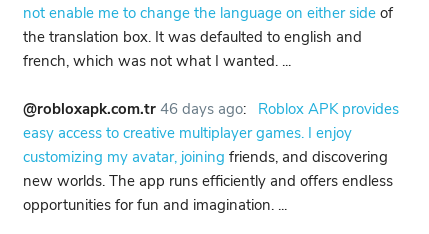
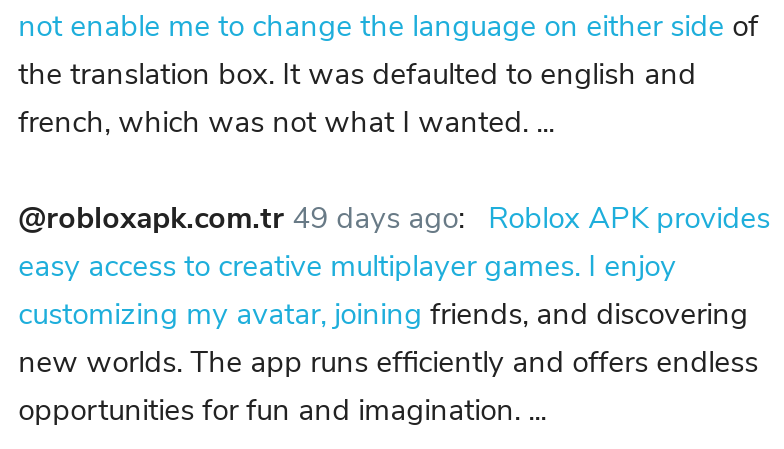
- @robloxapk.com.tr 46 days ago: Roblox APK provides
+ @robloxapk.com.tr 49 days ago: Roblox APK provides
